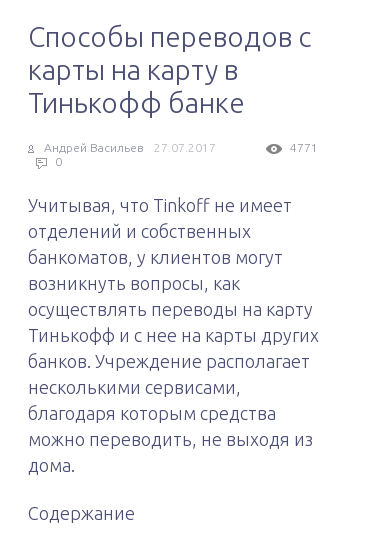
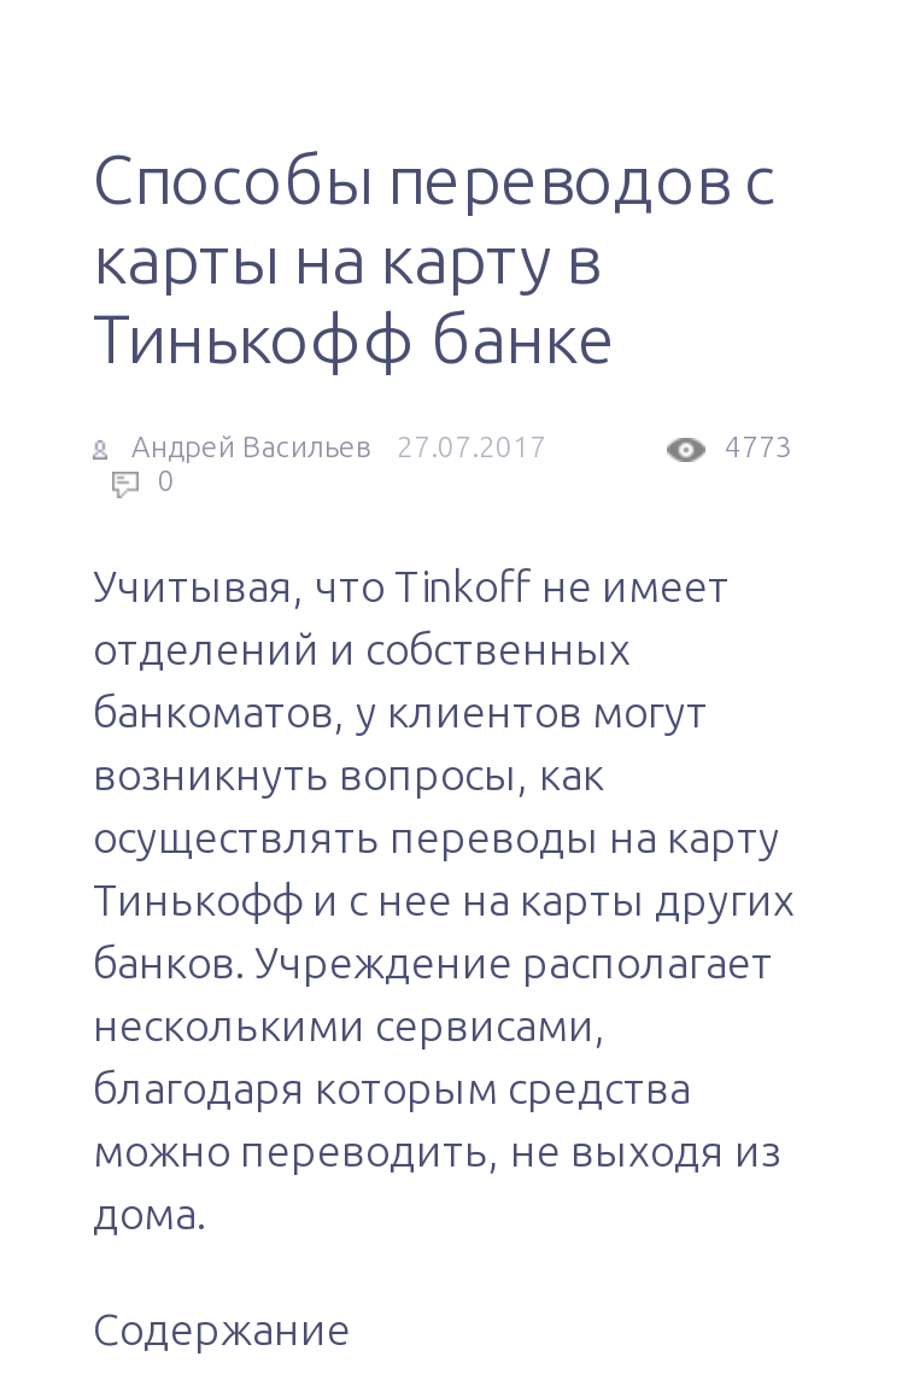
- 4771
+ 4773
